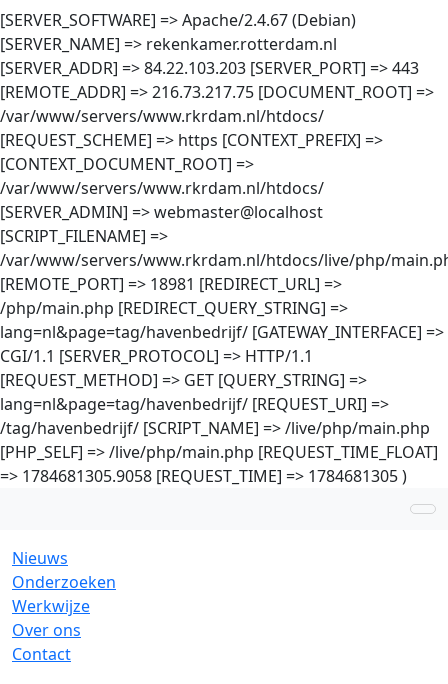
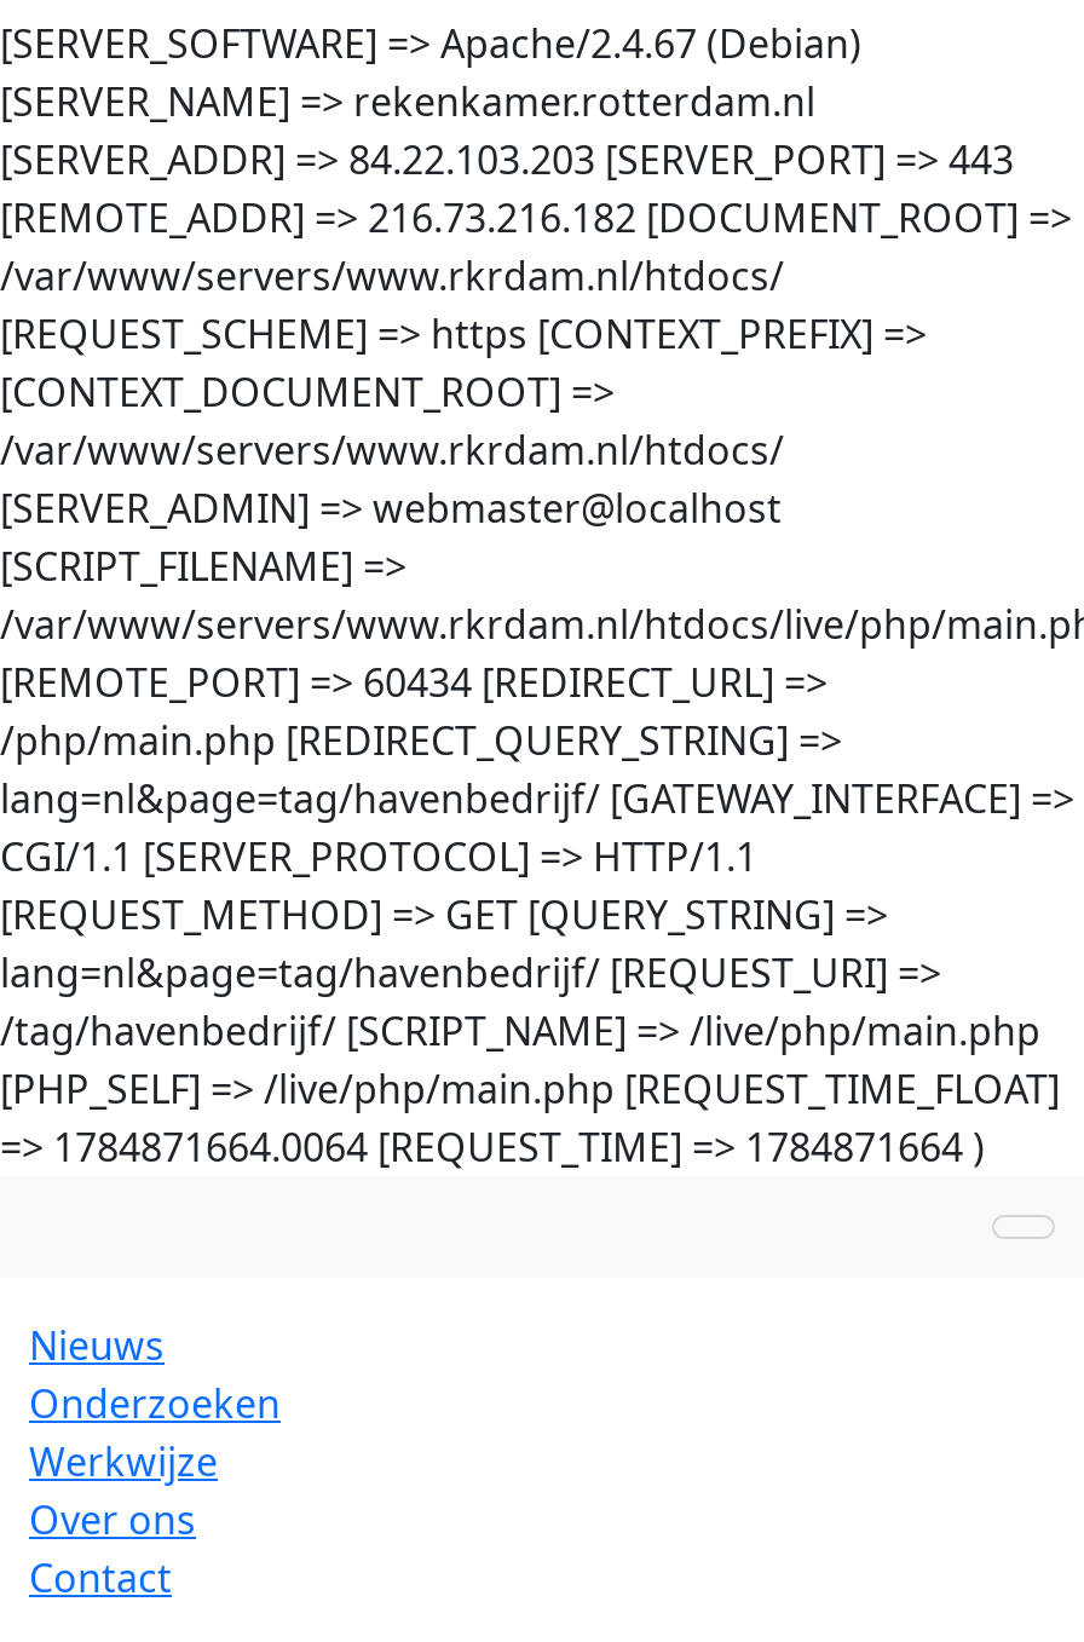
- [REMOTE_ADDR] => 216.73.217.75 [DOCUMENT_ROOT] =>
+ [REMOTE_ADDR] => 216.73.216.182 [DOCUMENT_ROOT] =>

- [REMOTE_PORT] => 18981 [REDIRECT_URL] =>
+ [REMOTE_PORT] => 60434 [REDIRECT_URL] =>

- => 1784681305.9058 [REQUEST_TIME] => 1784681305 )
+ => 1784871664.0064 [REQUEST_TIME] => 1784871664 )
